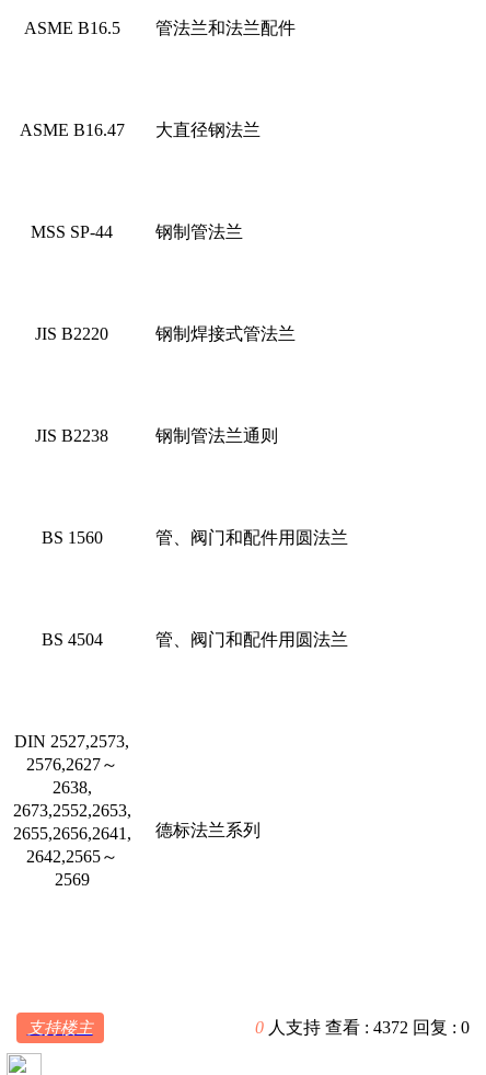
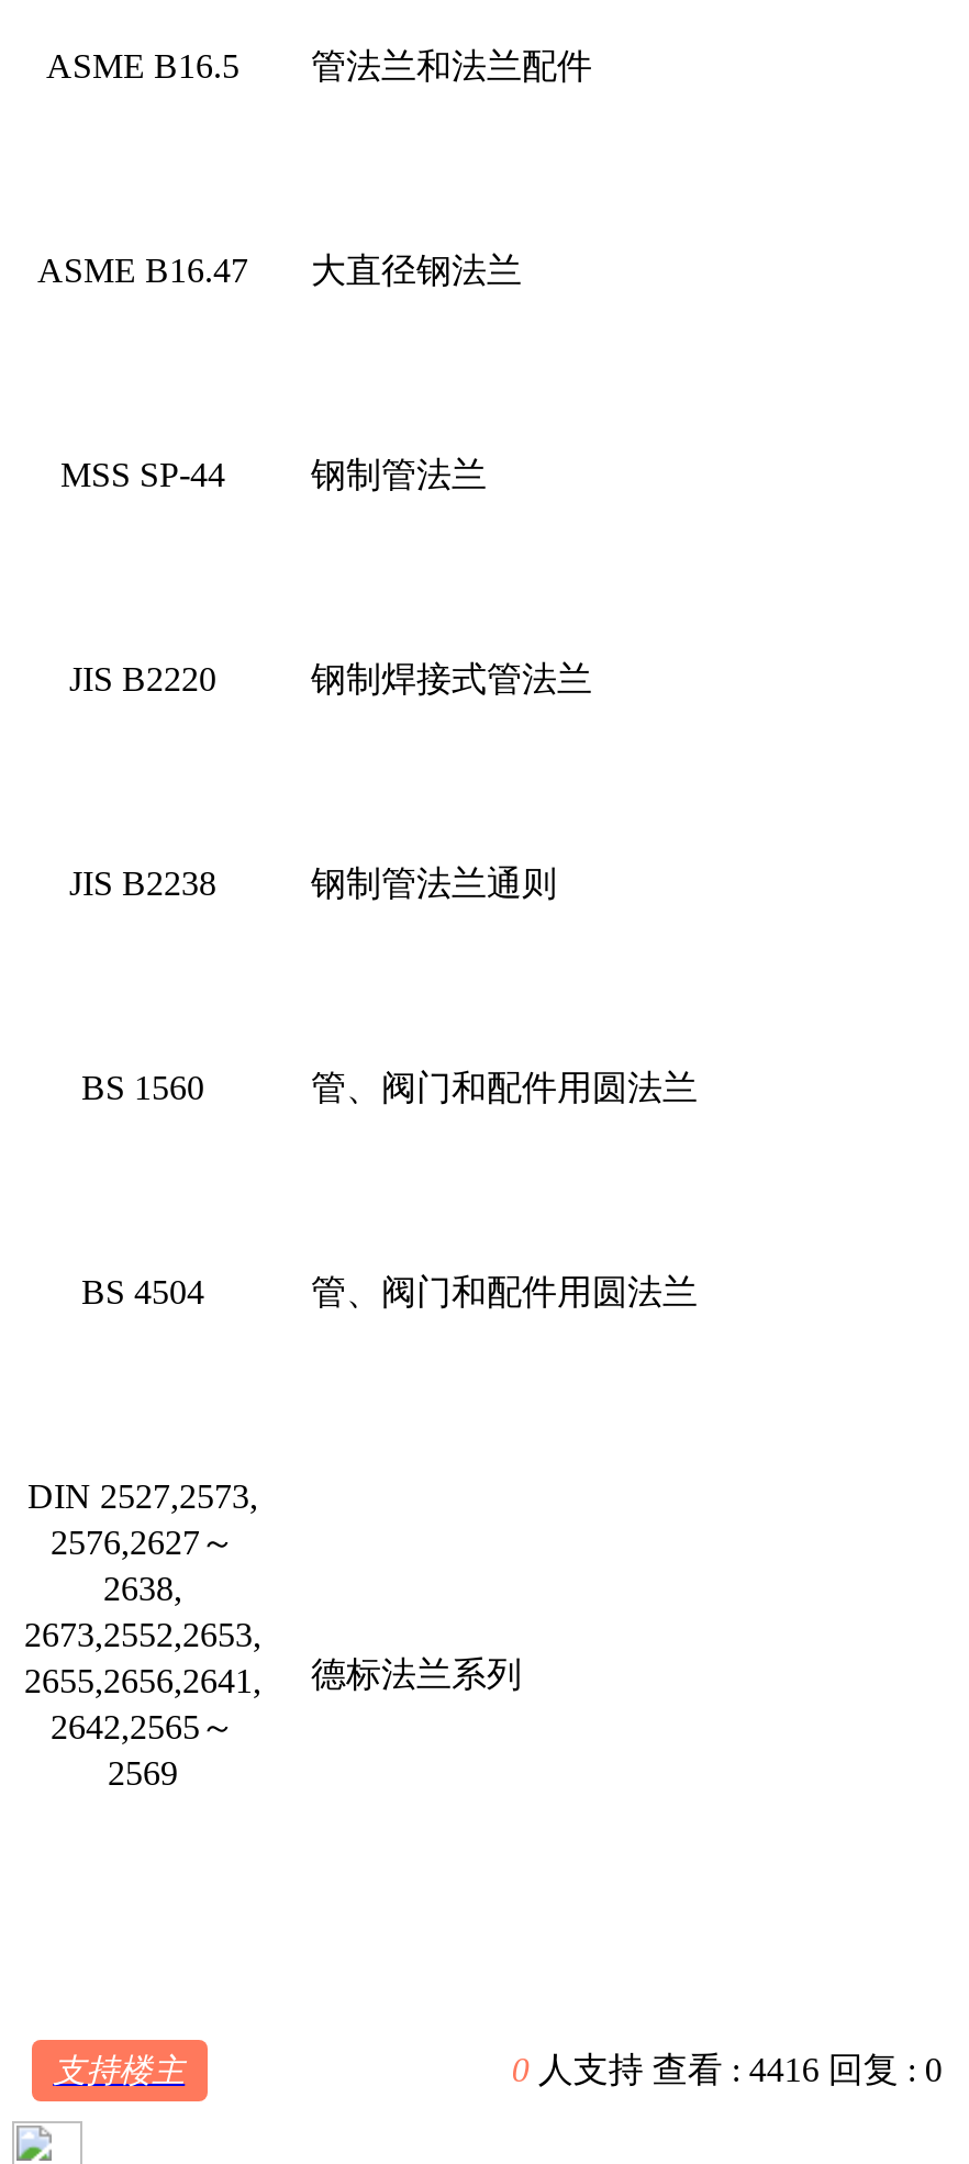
- 0人支持 查看 : 4372 回复 : 0
+ 0人支持 查看 : 4416 回复 : 0
